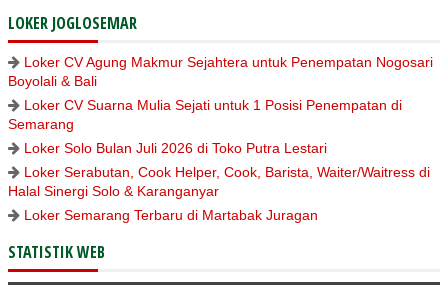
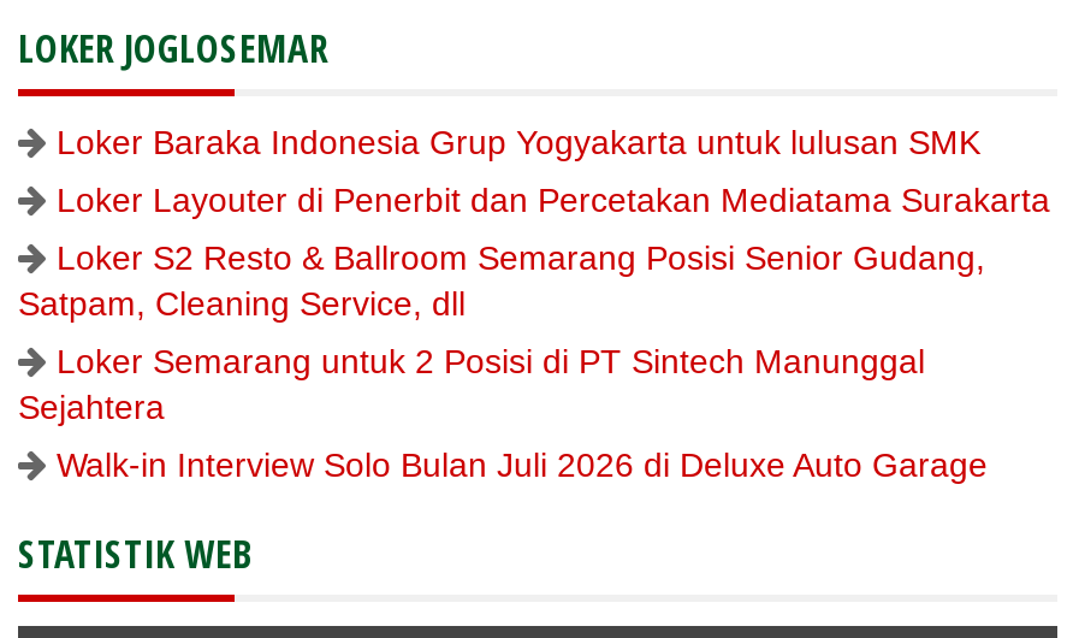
- Loker CV Agung Makmur Sejahtera untuk Penempatan Nogosari
- Boyolali & Bali
+ Loker Baraka Indonesia Grup Yogyakarta untuk lulusan SMK

- Loker CV Suarna Mulia Sejati untuk 1 Posisi Penempatan di
- Semarang
+ Loker Layouter di Penerbit dan Percetakan Mediatama Surakarta

- Loker Solo Bulan Juli 2026 di Toko Putra Lestari
+ Loker S2 Resto & Ballroom Semarang Posisi Senior Gudang,
+ Satpam, Cleaning Service, dll

- Loker Serabutan, Cook Helper, Cook, Barista, Waiter/Waitress di
- Halal Sinergi Solo & Karanganyar
+ Loker Semarang untuk 2 Posisi di PT Sintech Manunggal
+ Sejahtera

- Loker Semarang Terbaru di Martabak Juragan
+ Walk-in Interview Solo Bulan Juli 2026 di Deluxe Auto Garage
